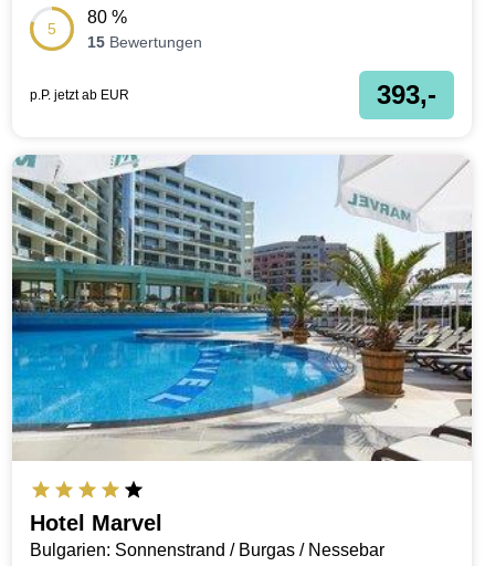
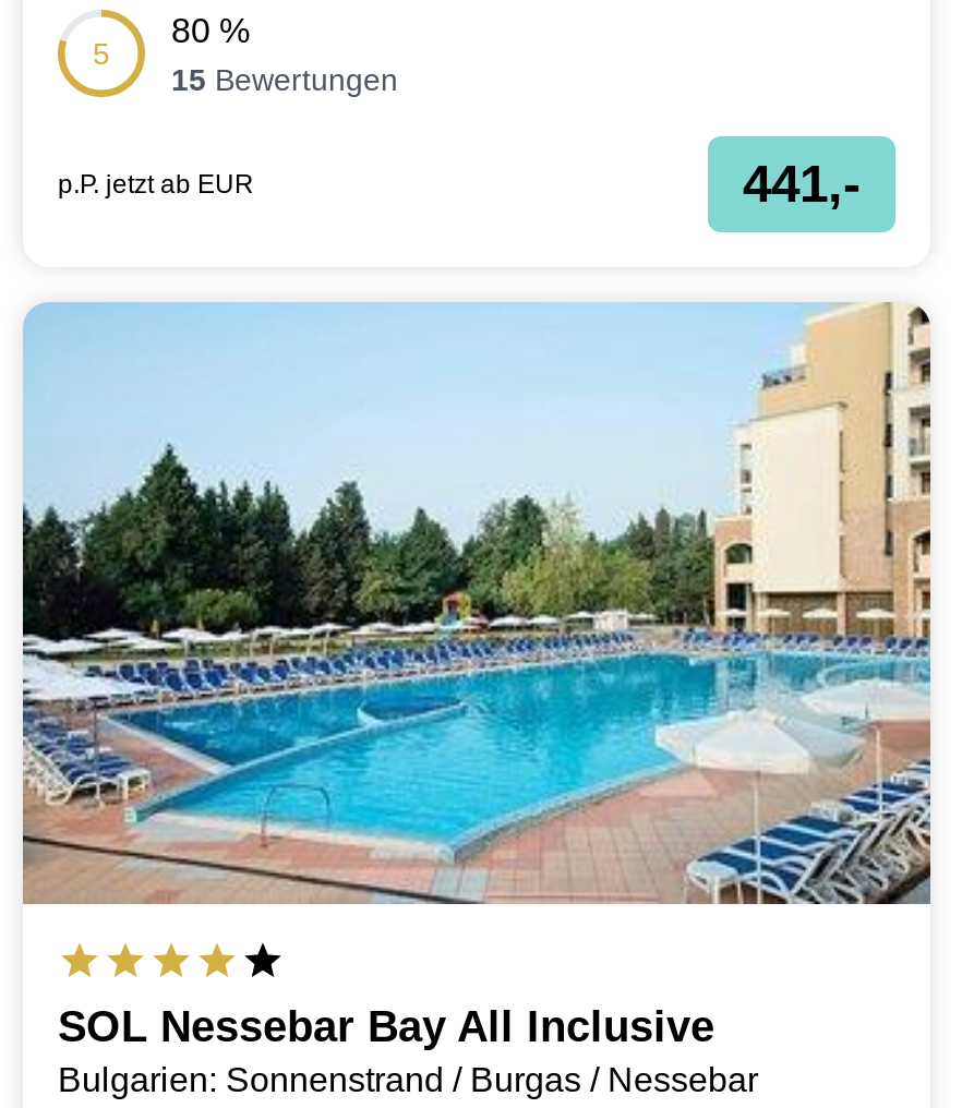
- 393,-
+ 441,-

- [image]
+ [image]

- Hotel Marvel
+ SOL Nessebar Bay All Inclusive
